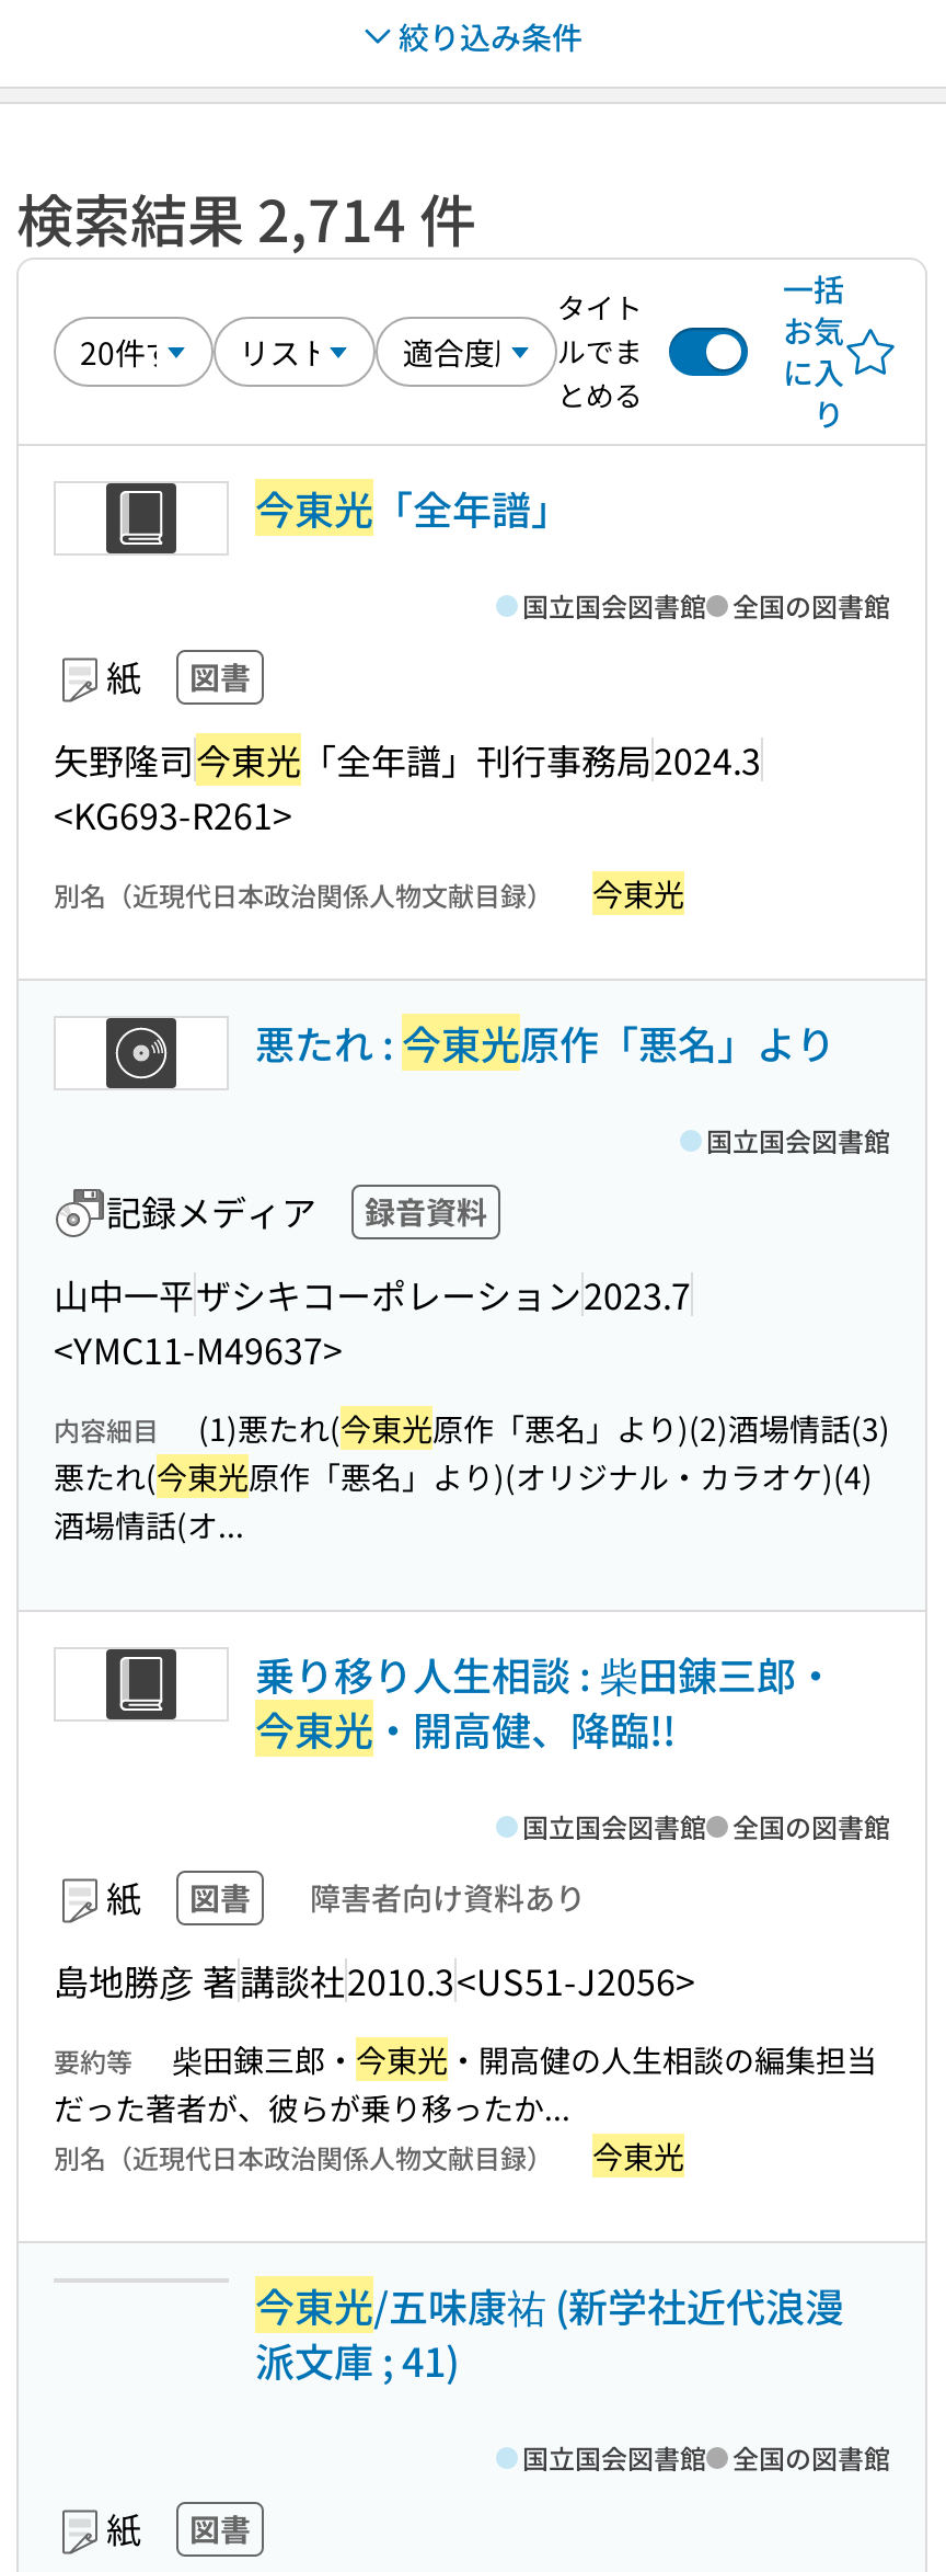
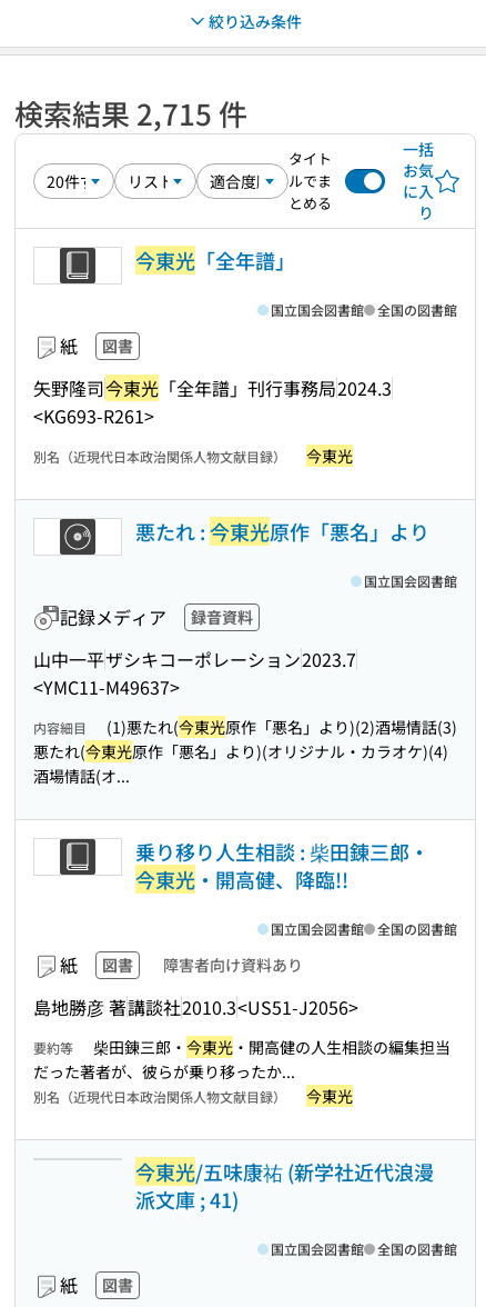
- 検索結果 2,714 件
+ 検索結果 2,715 件
